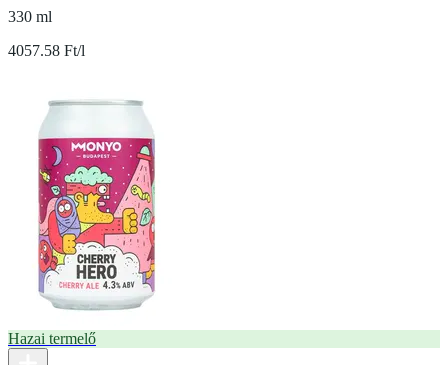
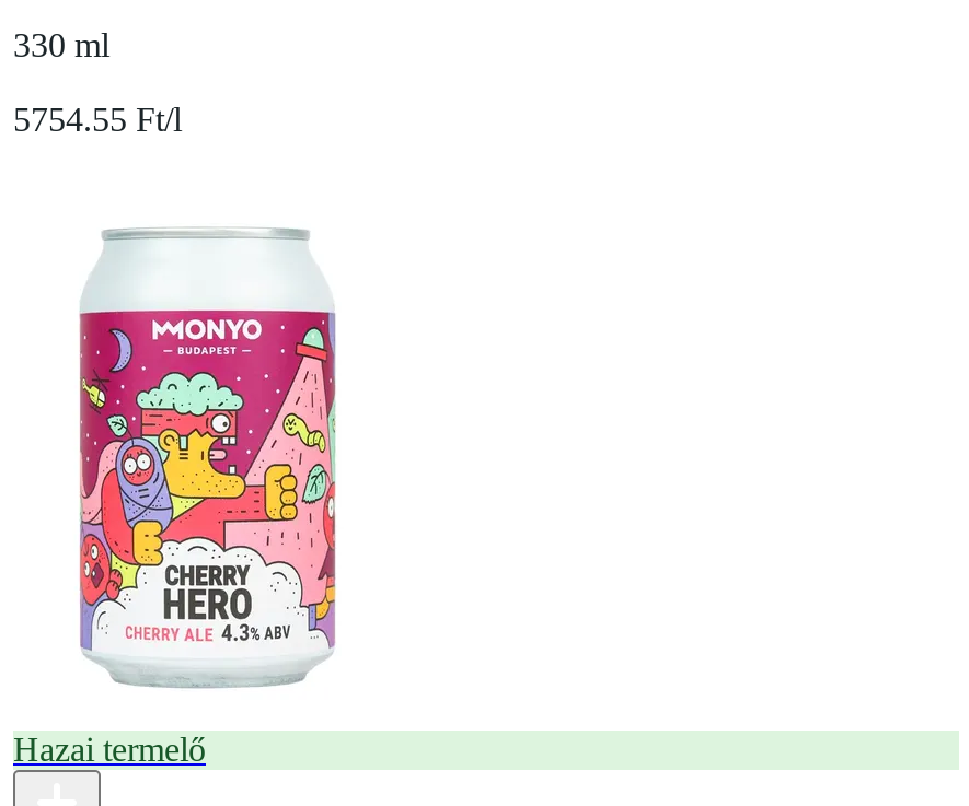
- 4057.58 Ft/l
+ 5754.55 Ft/l
